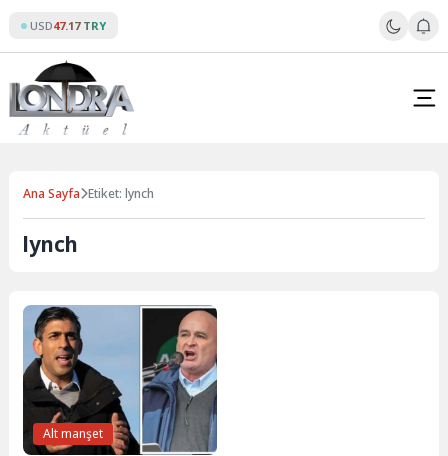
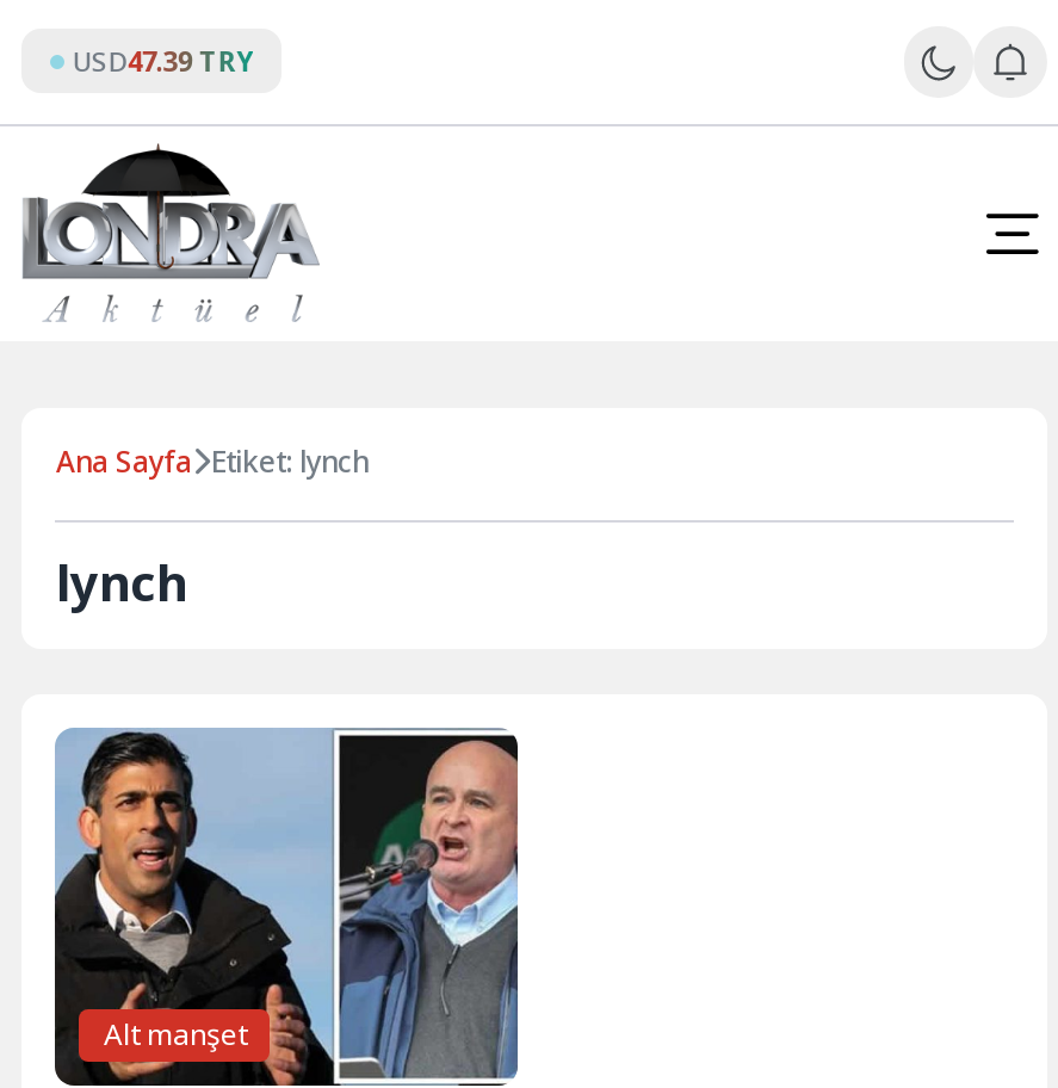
- USD47.17 TRY
+ USD47.39 TRY
